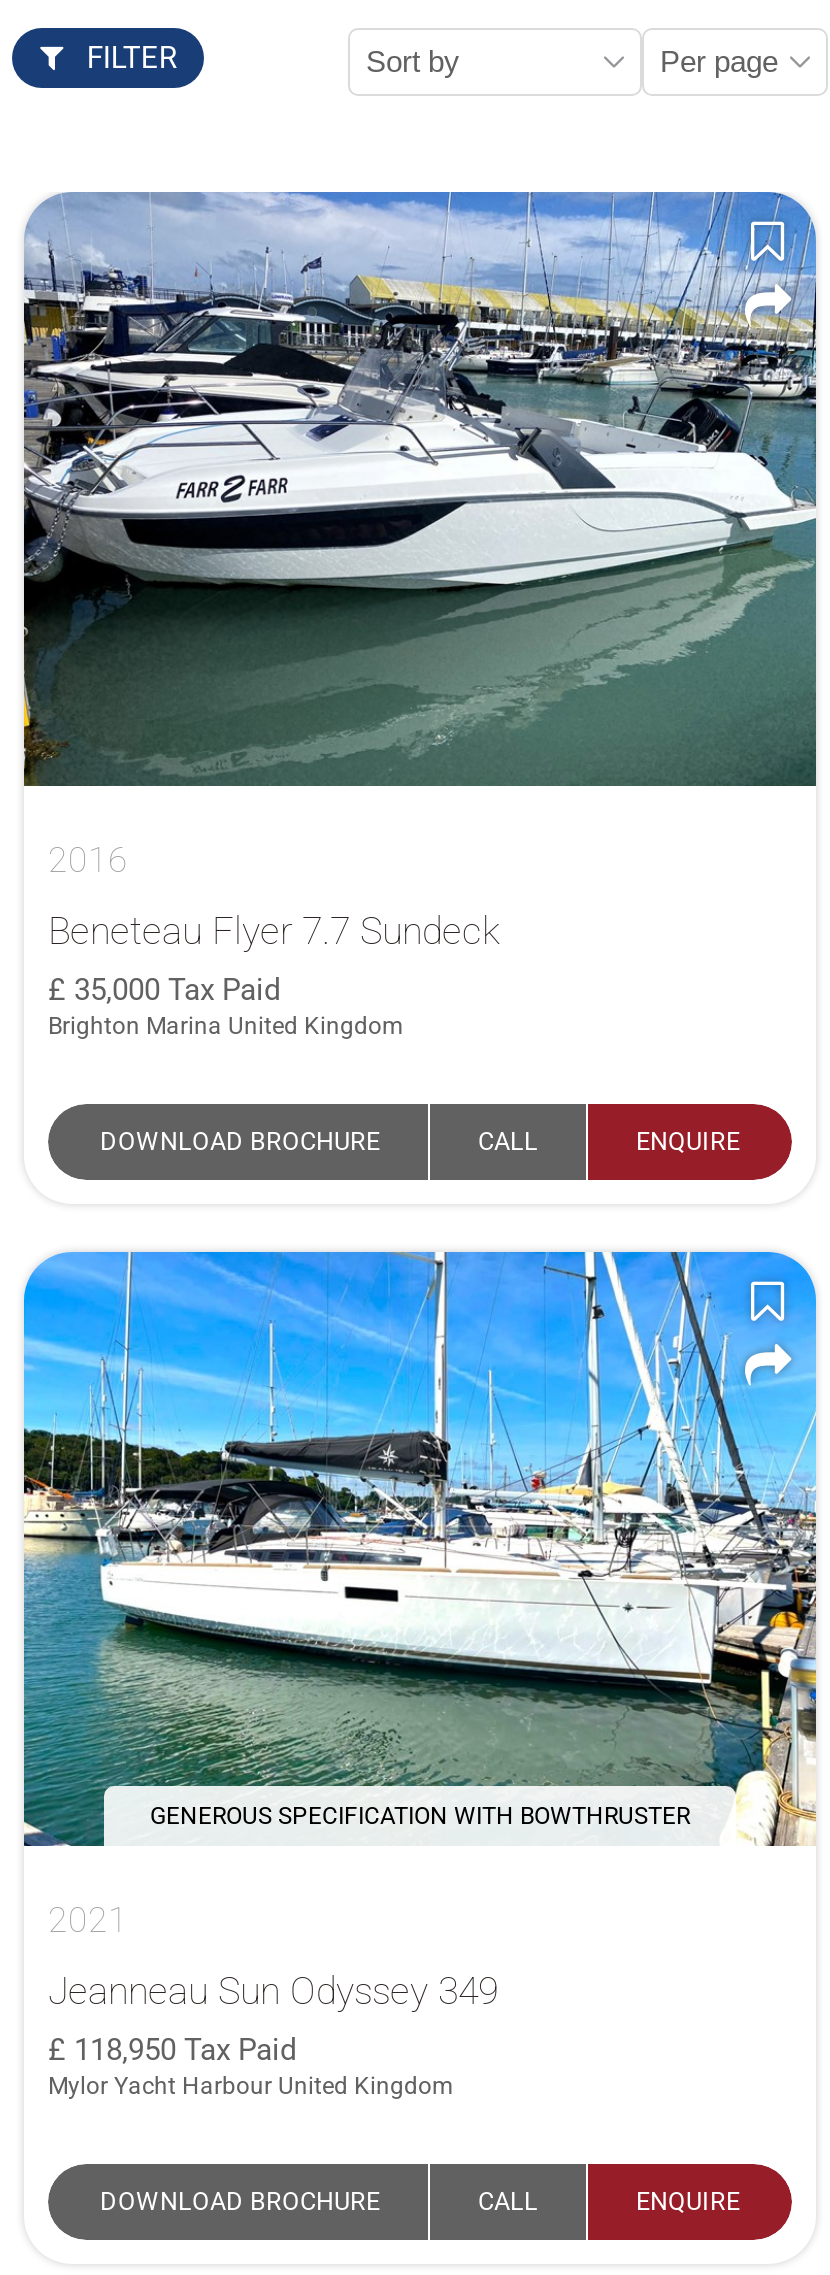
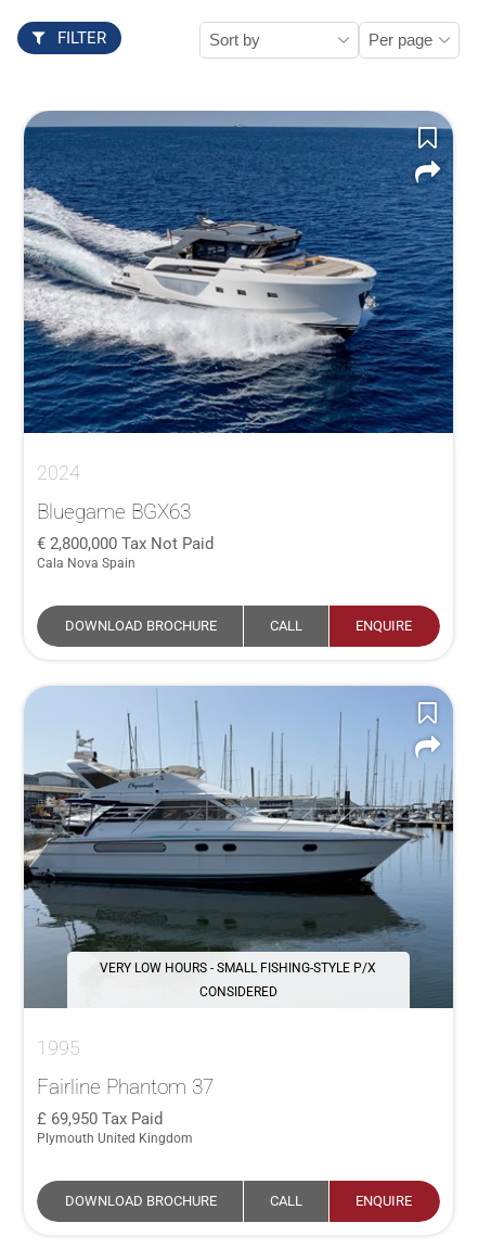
- [image]
- 2016
+ [image]
+ 2024

- Beneteau Flyer 7.7 Sundeck
- 35,000 Tax Paid
- Brighton Marina United Kingdom
+ Bluegame BGX63
+ 2,800,000 Tax Not Paid
+ Cala Nova Spain

- [image]
- GENEROUS SPECIFICATION WITH BOWTHRUSTER
- 2021
- Jeanneau Sun Odyssey 349
- 118,950 Tax Paid
- Mylor Yacht Harbour United Kingdom
+ [image]
+ VERY LOW HOURS - SMALL FISHING-STYLE P/X
+ CONSIDERED
+ 1995
+ Fairline Phantom 37
+ 69,950 Tax Paid
+ Plymouth United Kingdom
